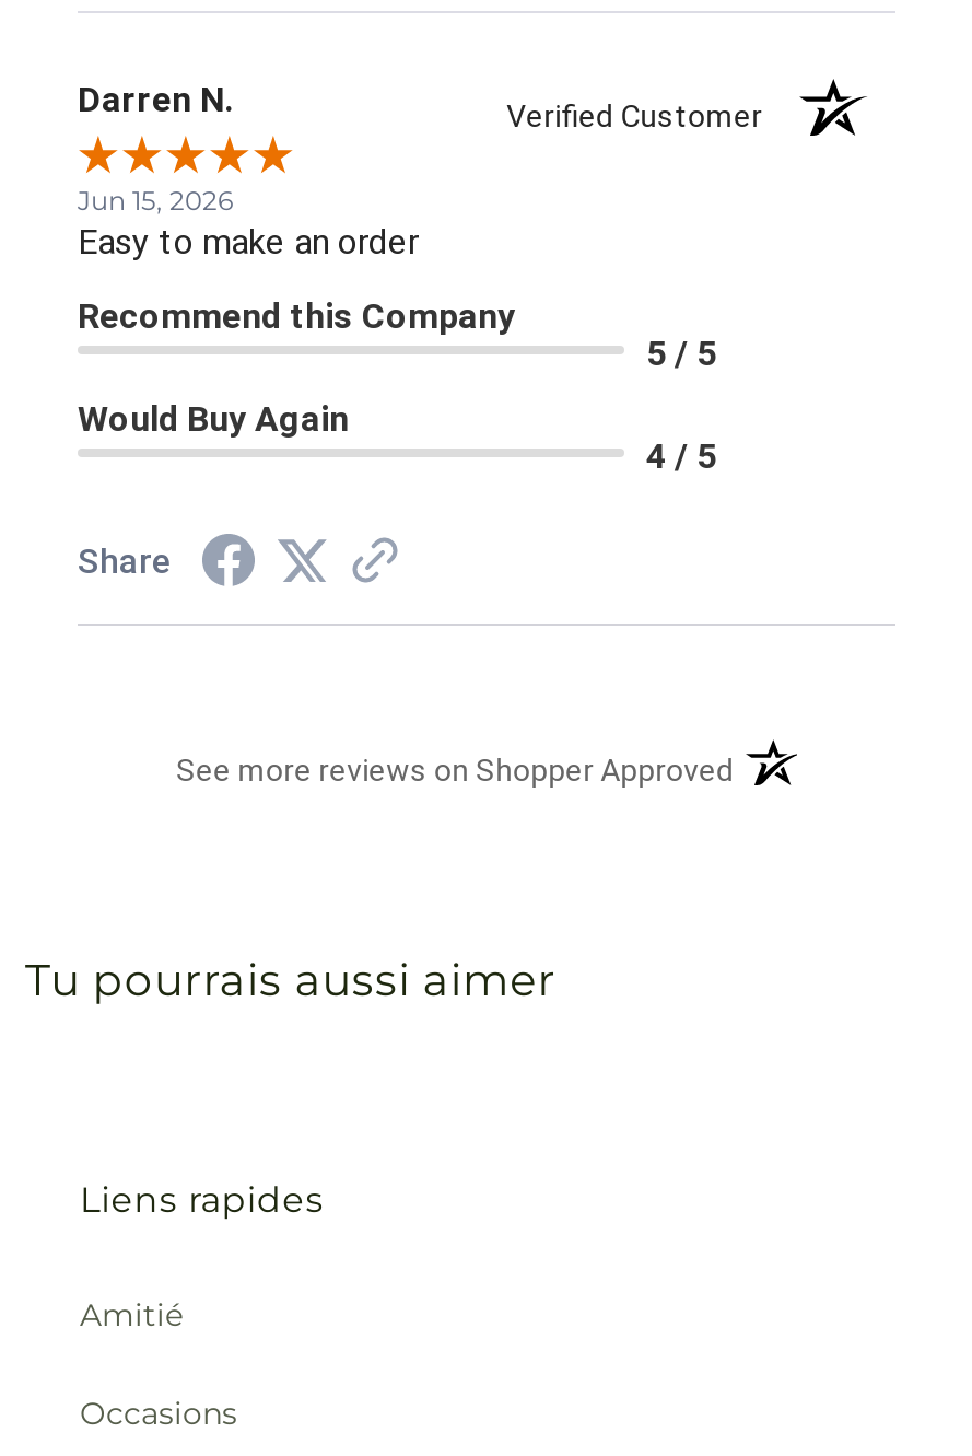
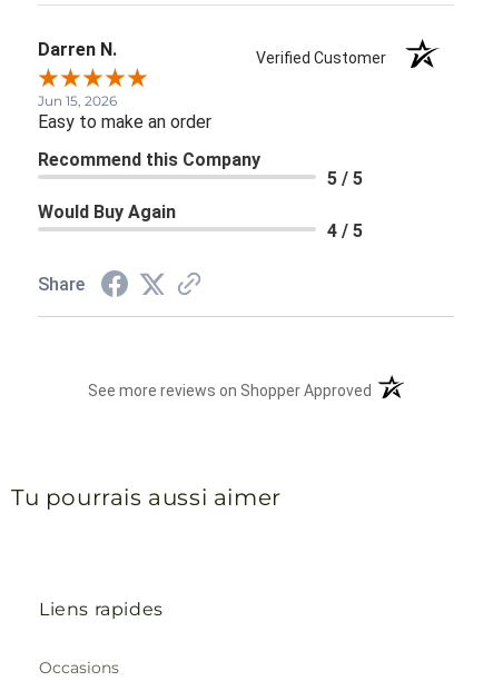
- Amitié
